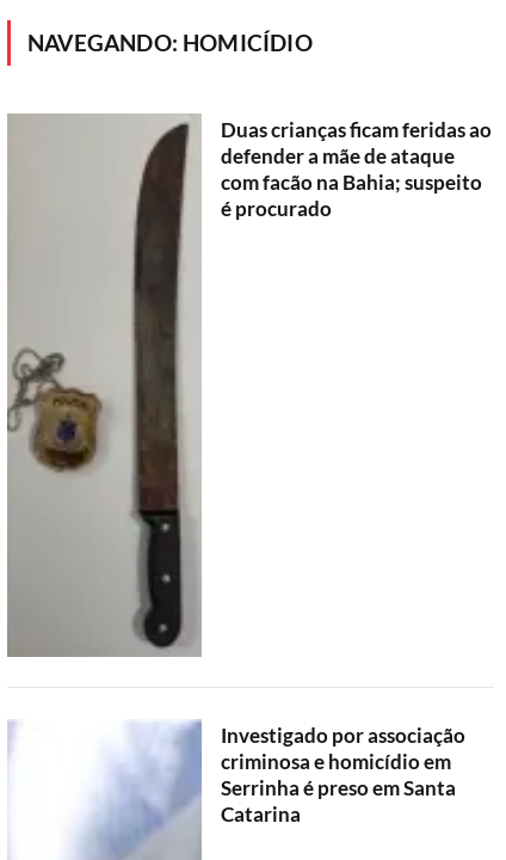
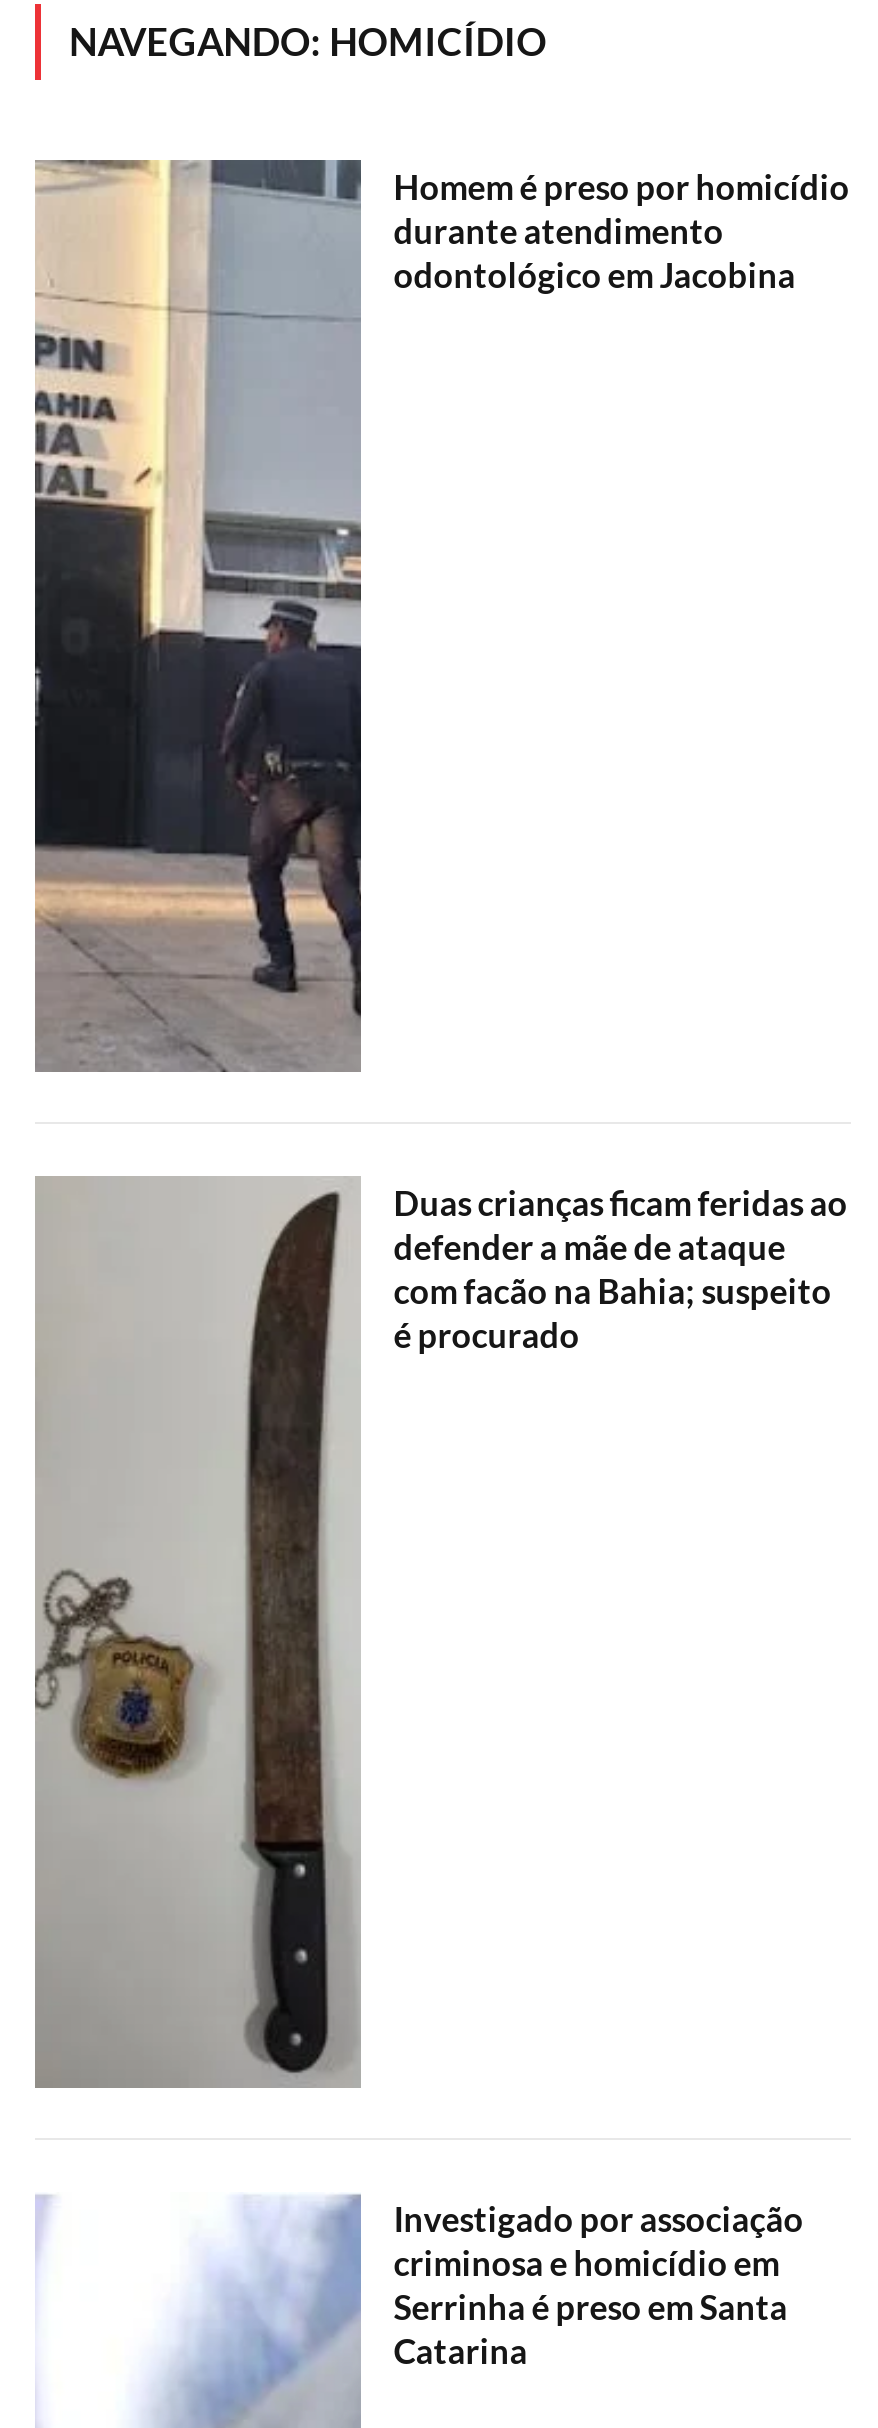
+ [image]
+ Homem é preso por homicídio
+ durante atendimento
+ odontológico em Jacobina
